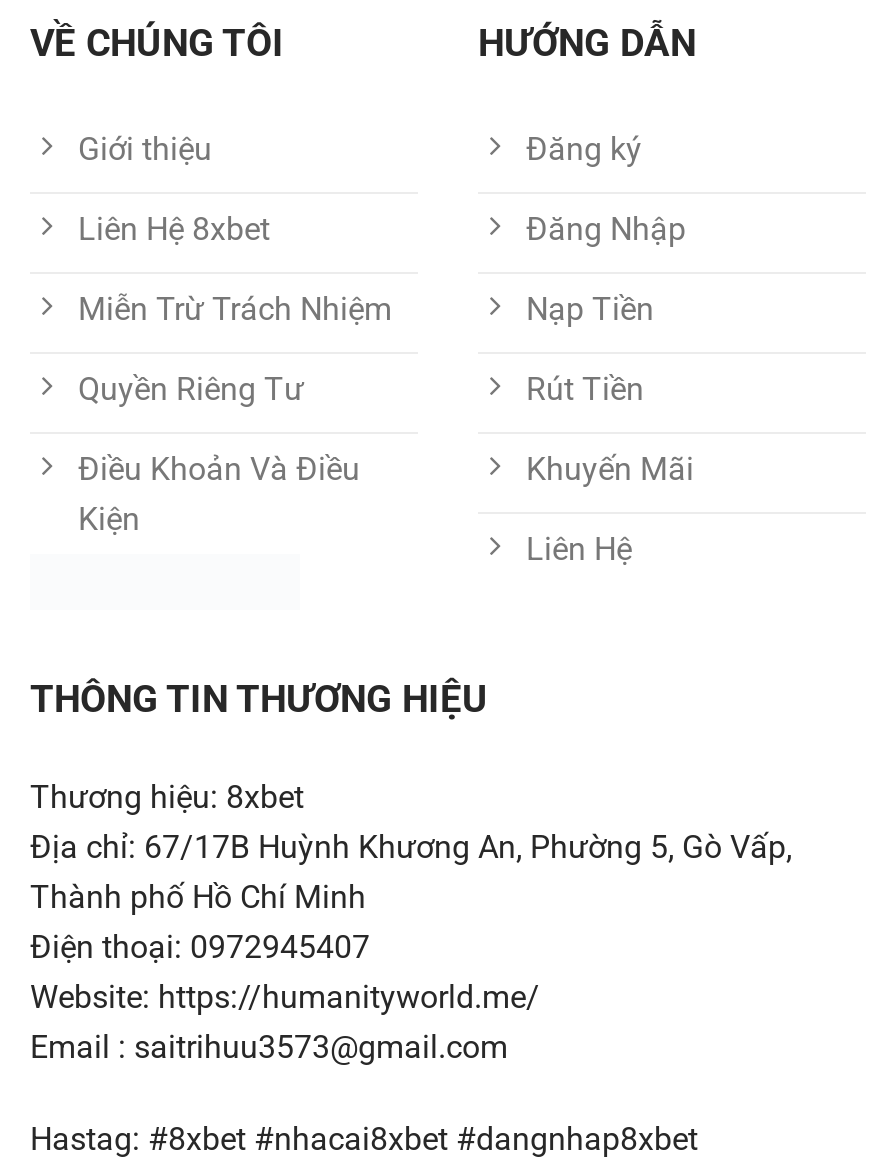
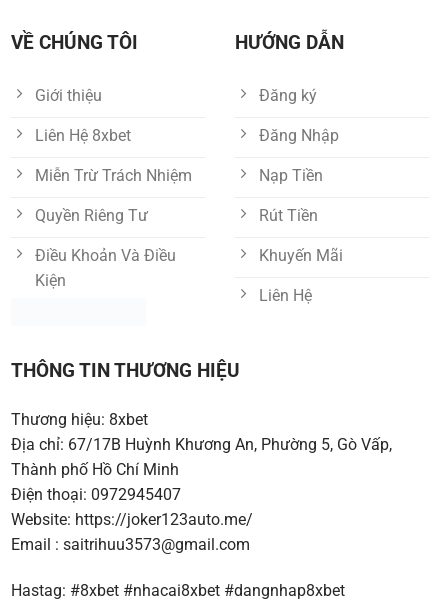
- Website: https://humanityworld.me/
+ Website: https://joker123auto.me/
